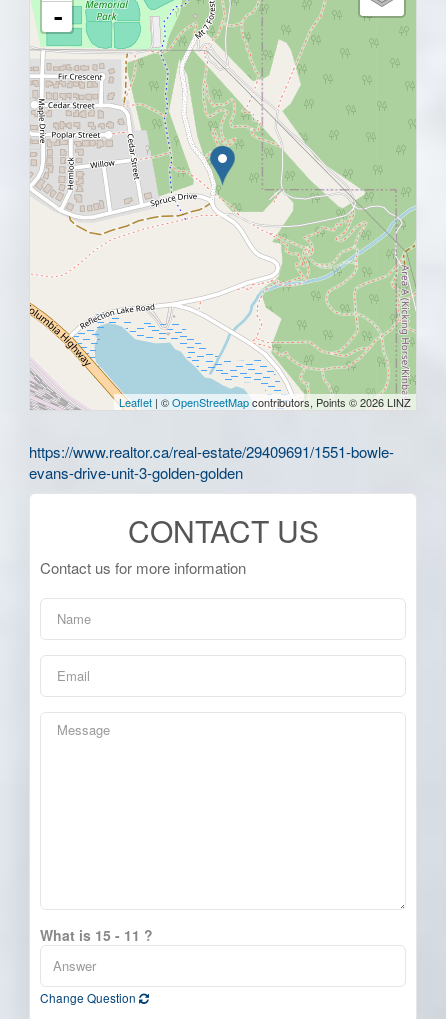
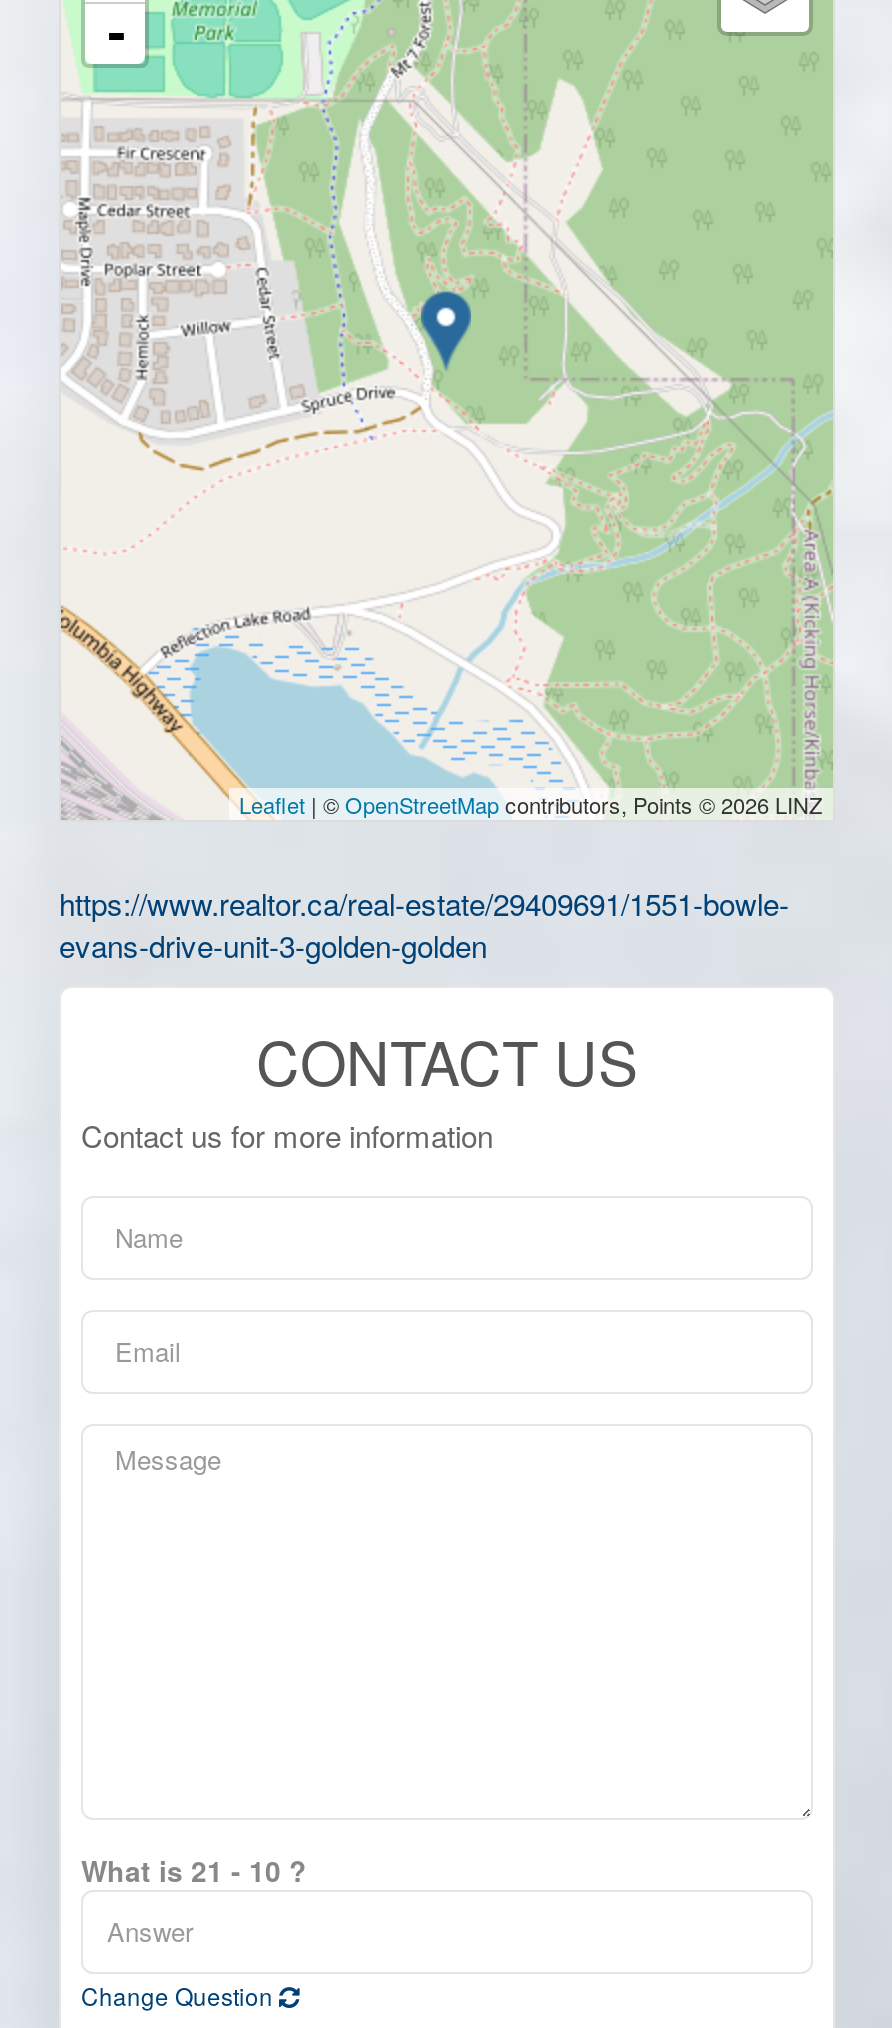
- What is 15 - 11 ?
+ What is 21 - 10 ?
